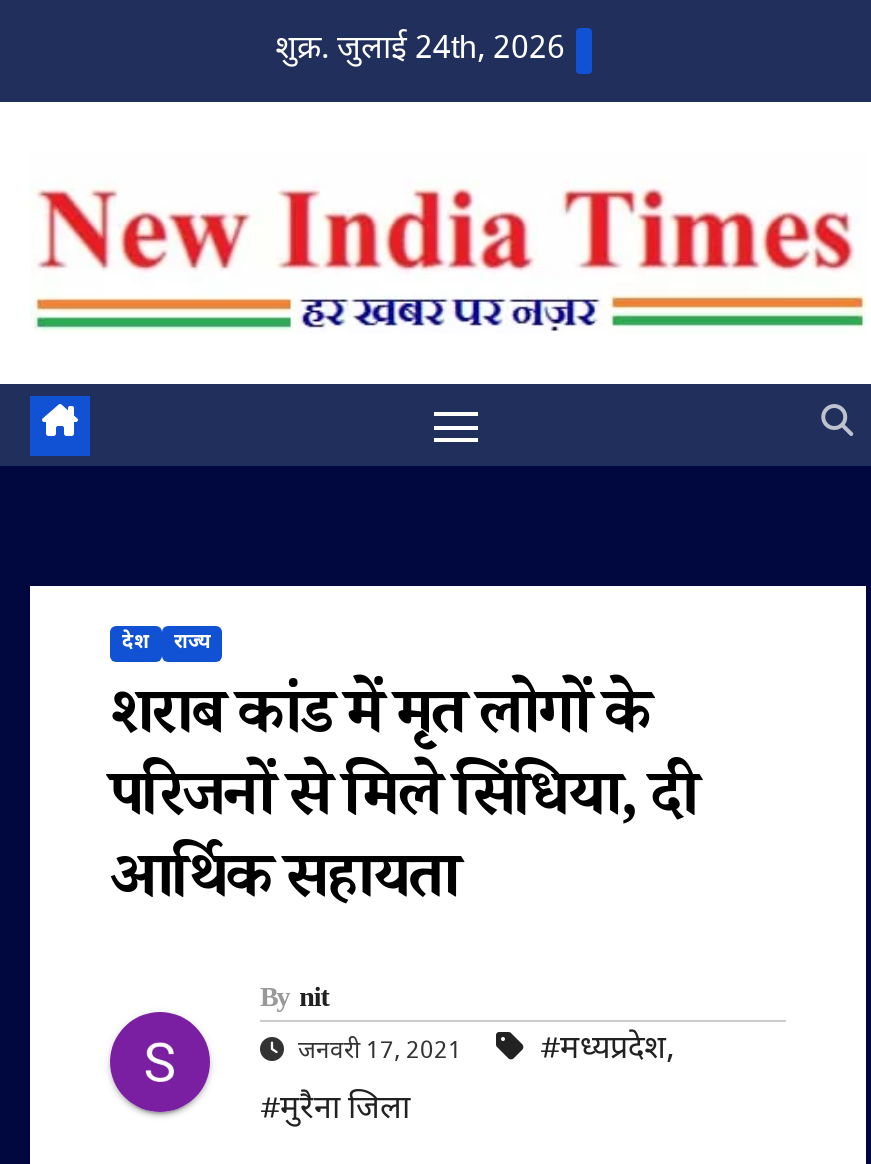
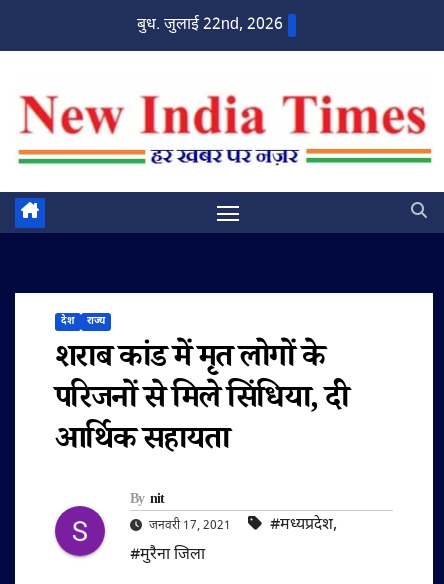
- शुक्र. जुलाई 24th, 2026
+ बुध. जुलाई 22nd, 2026
